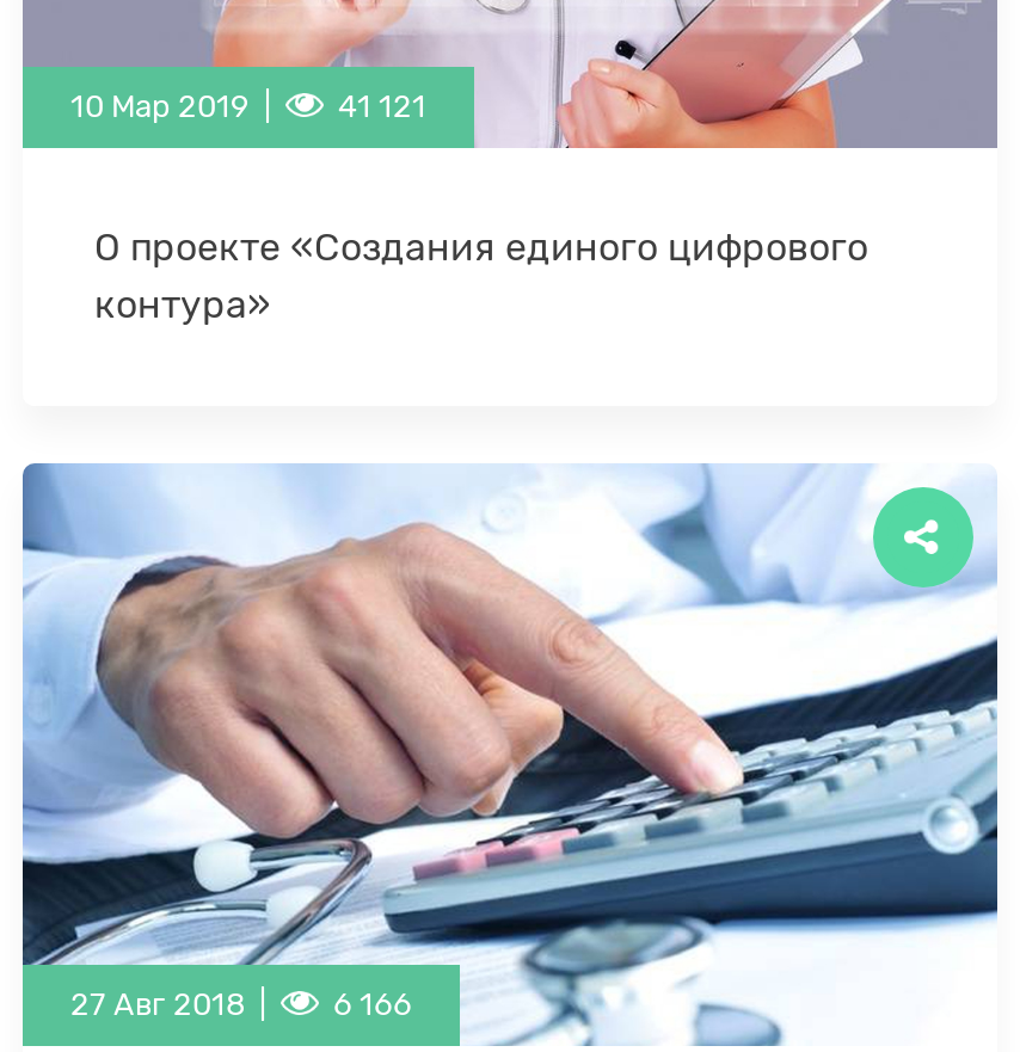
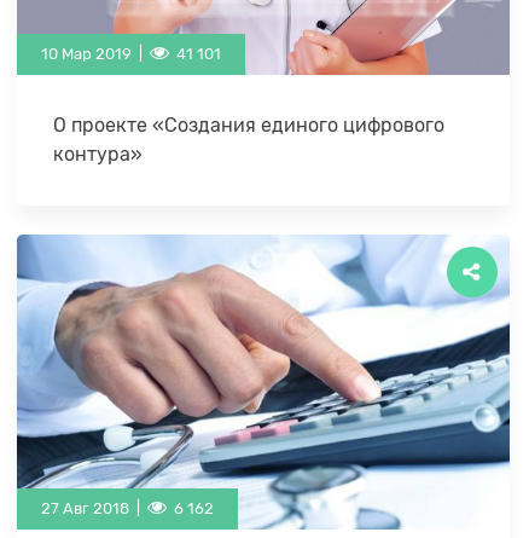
- 41 121
+ 41 101

- 6 166
+ 6 162
